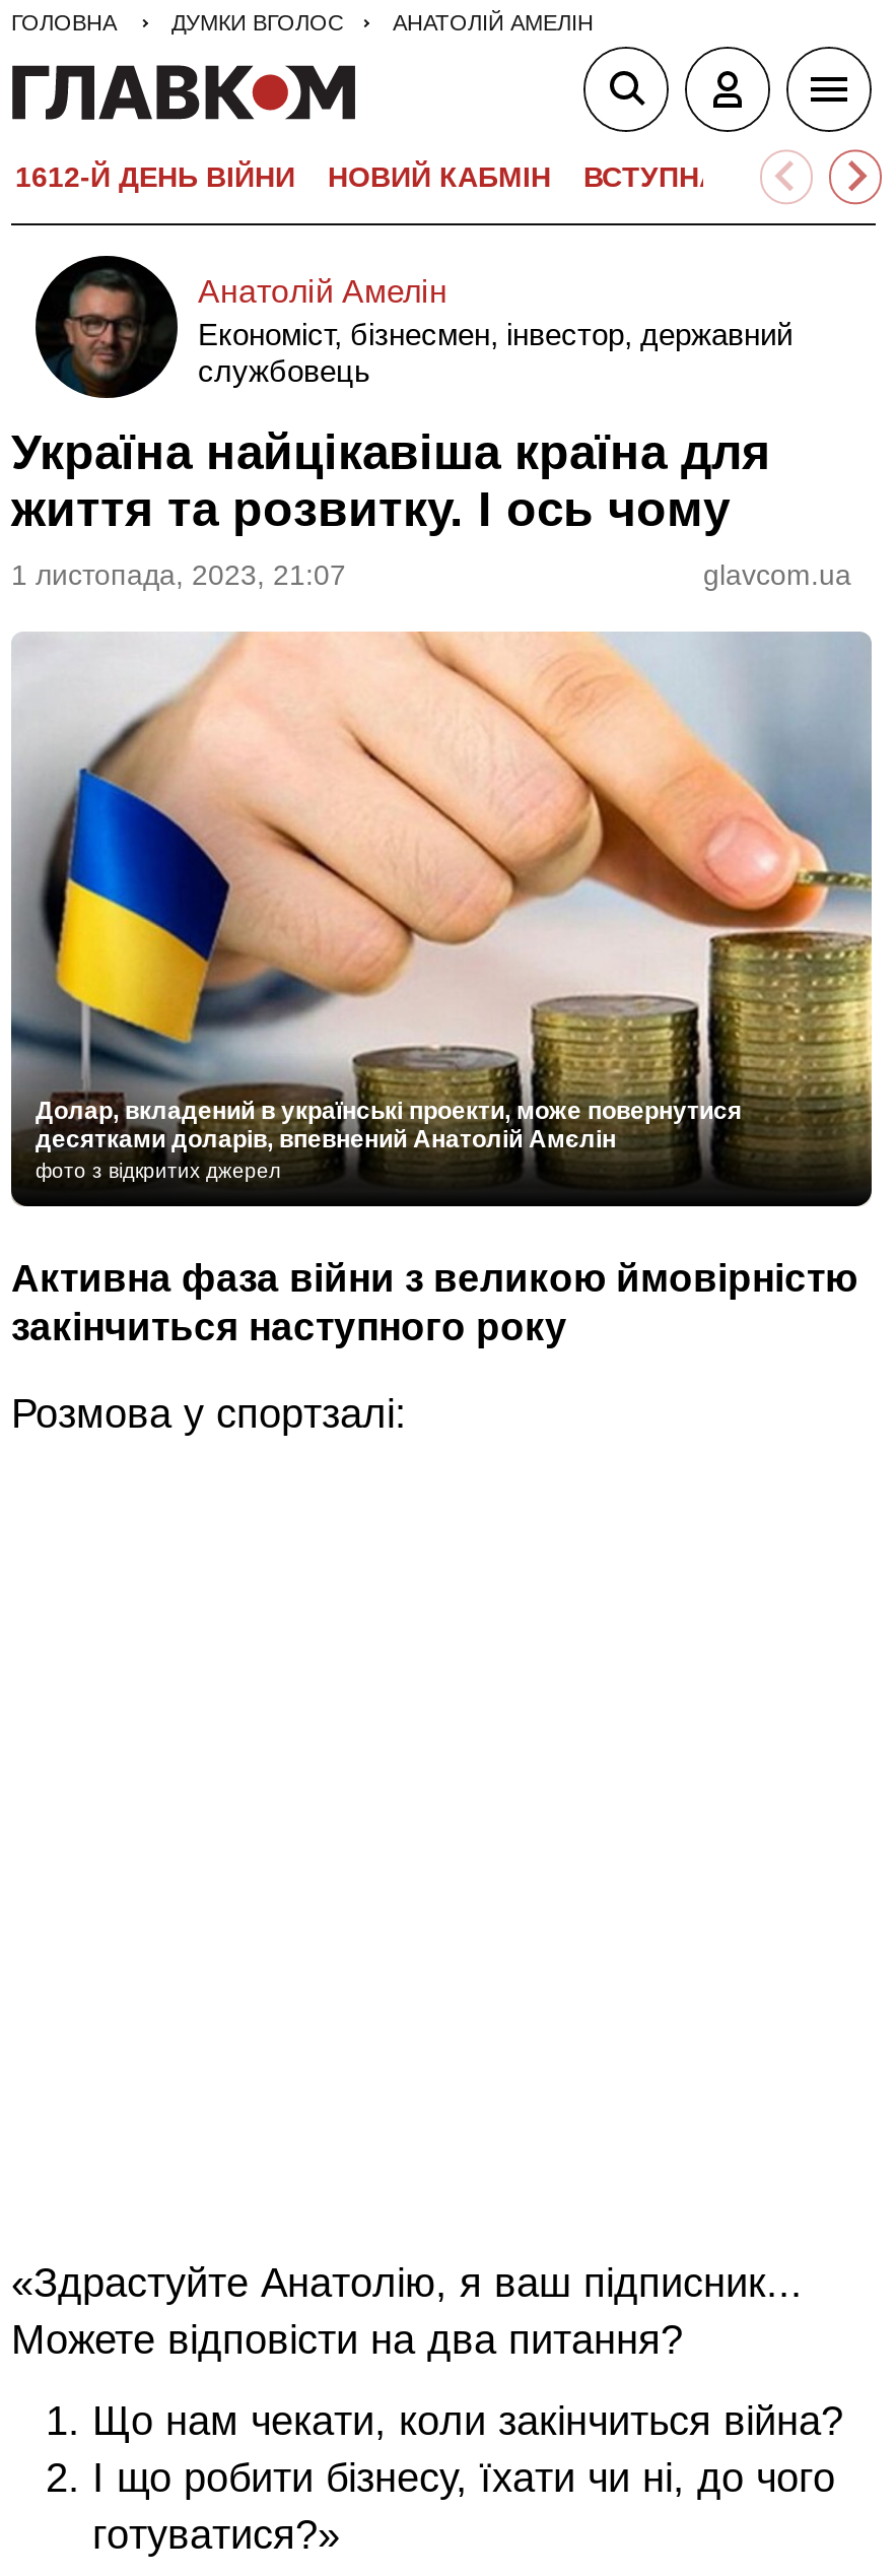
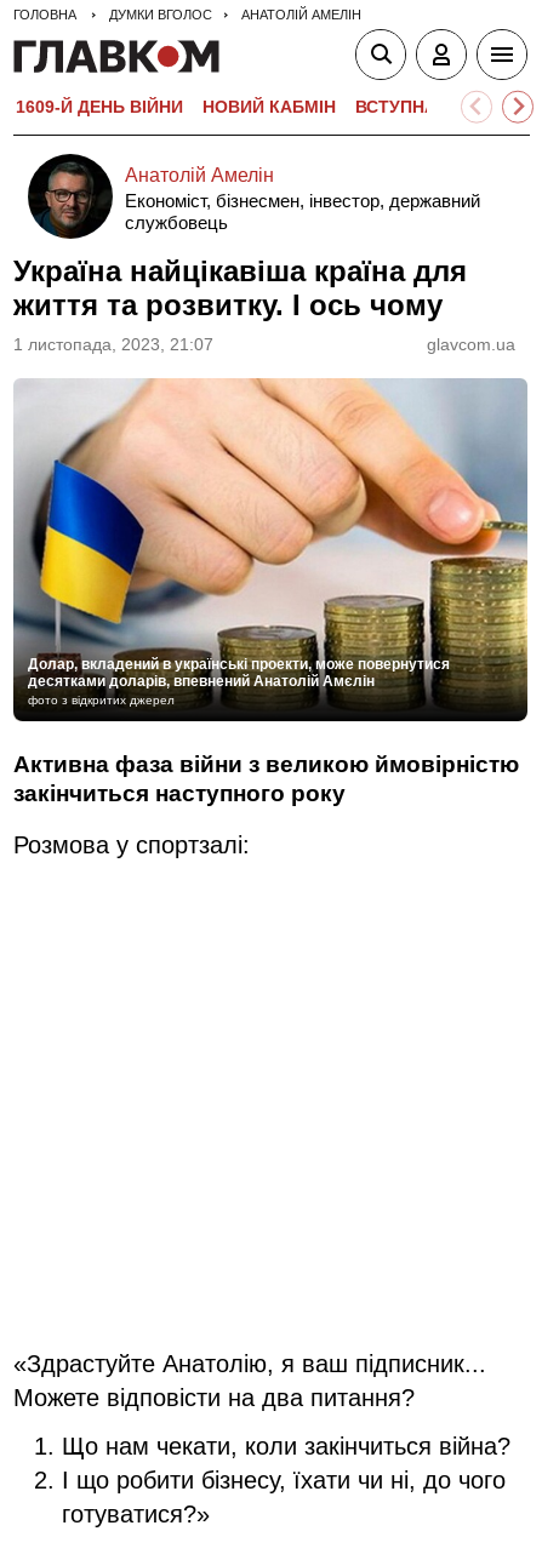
- 1612-Й ДЕНЬ ВІЙНИ
+ 1609-Й ДЕНЬ ВІЙНИ
